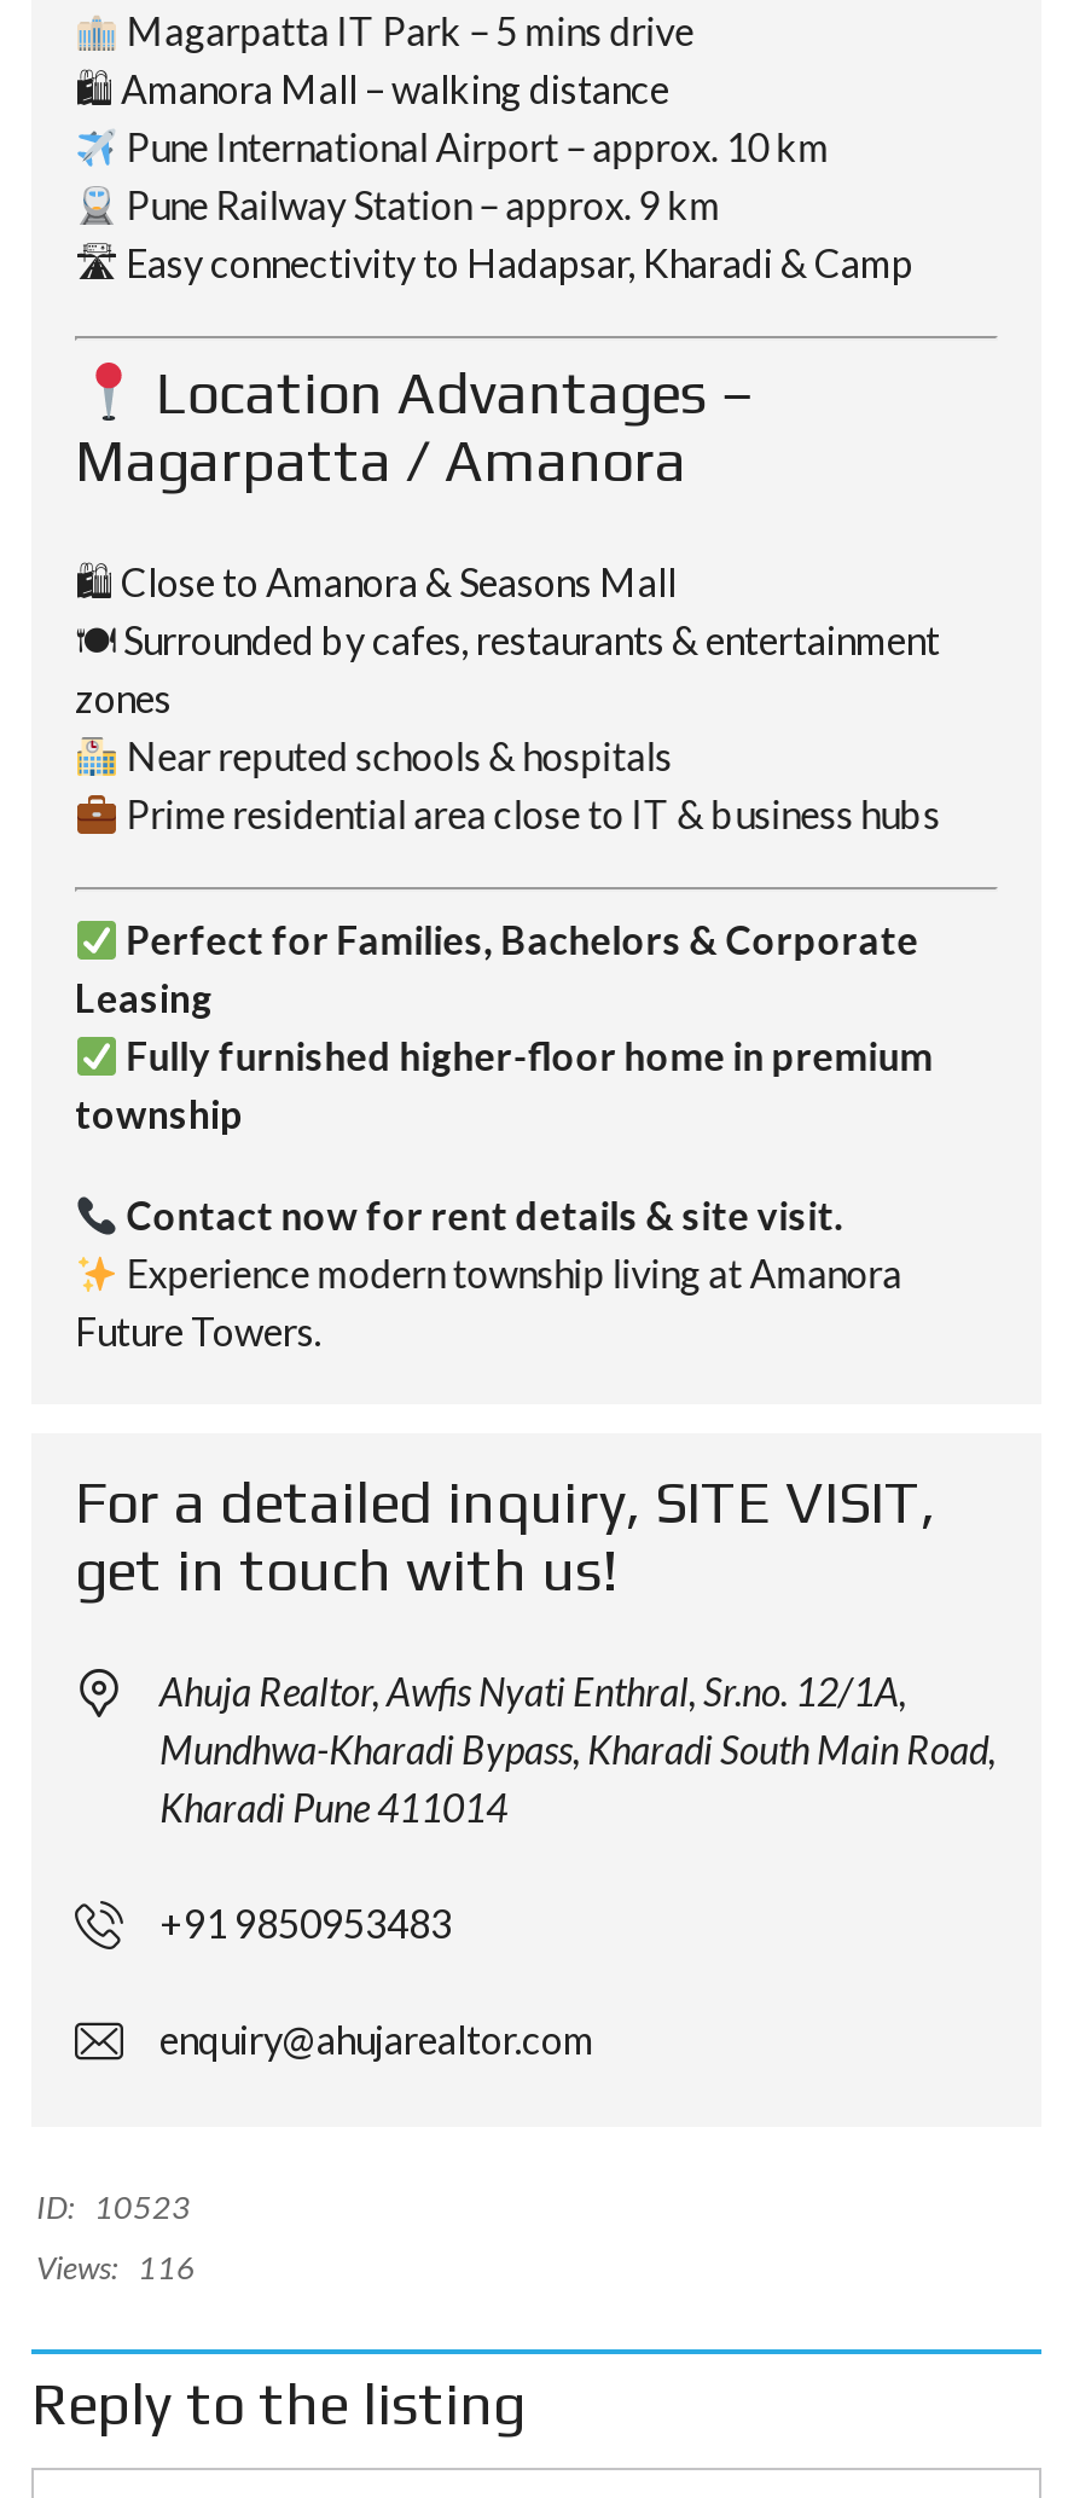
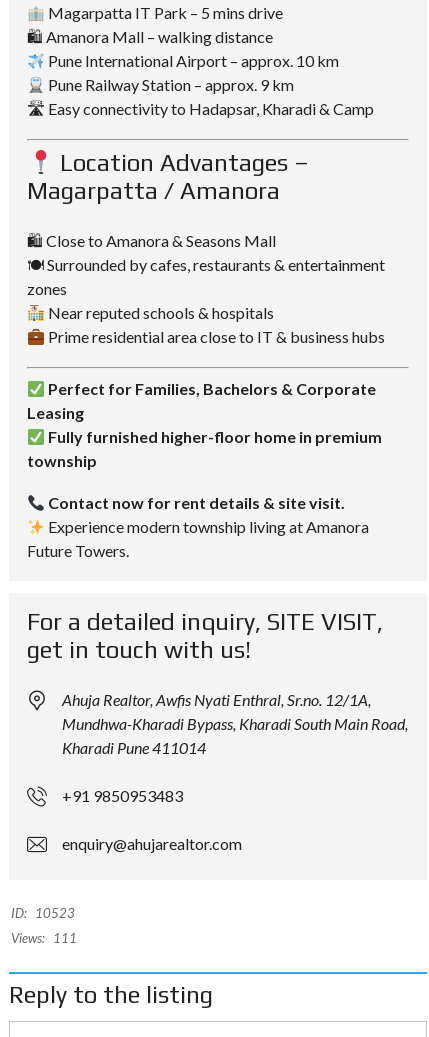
- Views: 116
+ Views: 111
